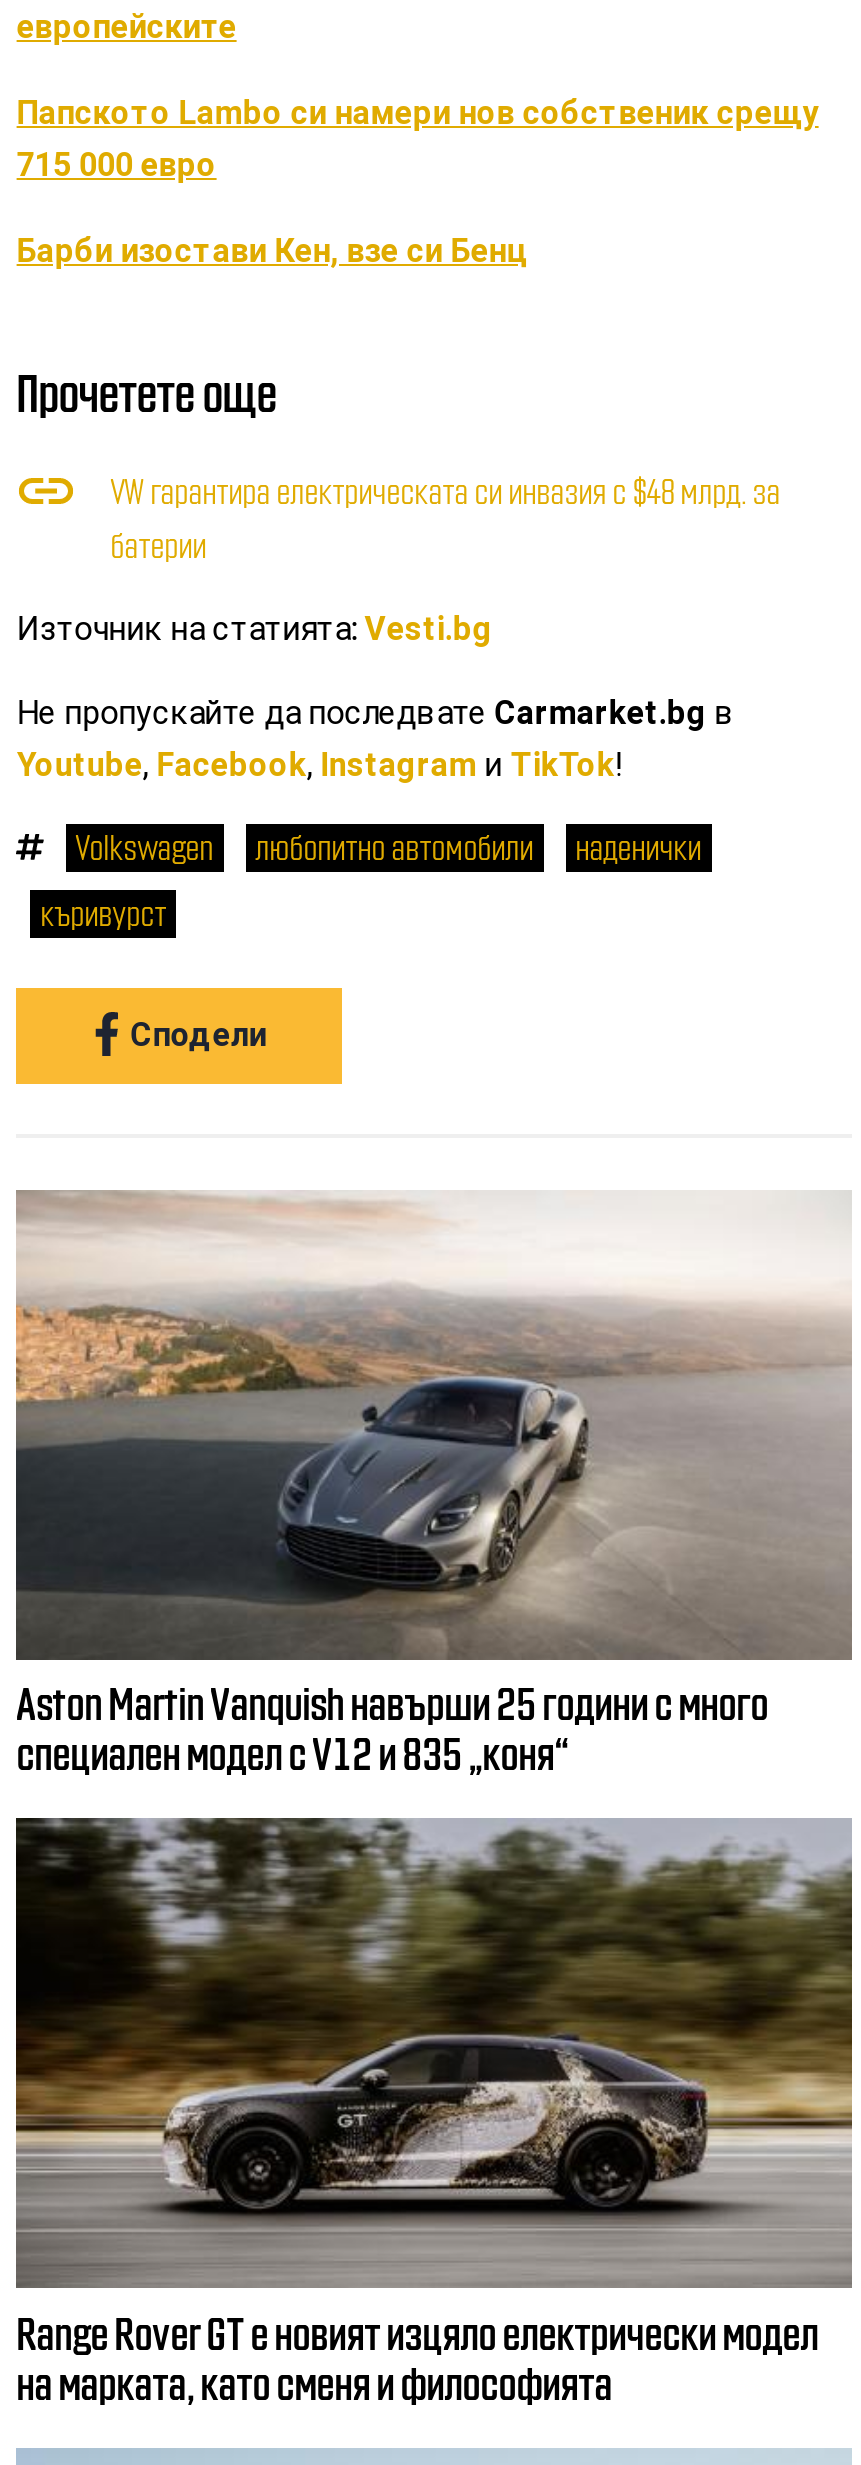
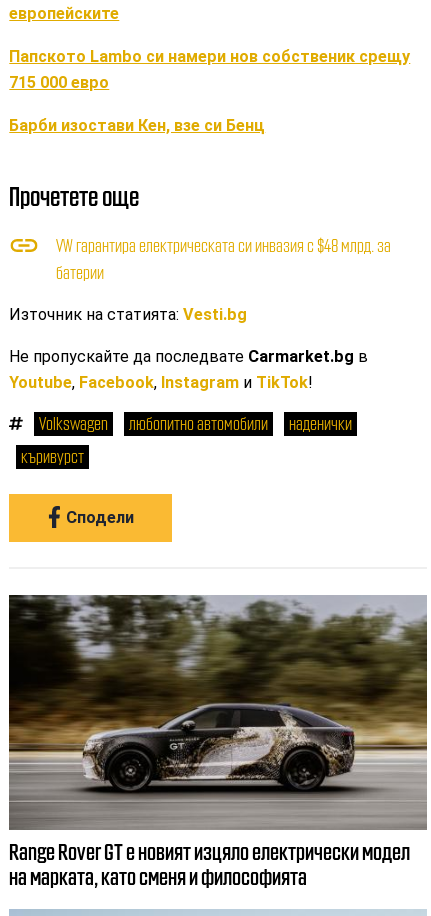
- [image]
- Aston Martin Vanquish навърши 25 години с много
- специален модел с V12 и 835 „коня“
